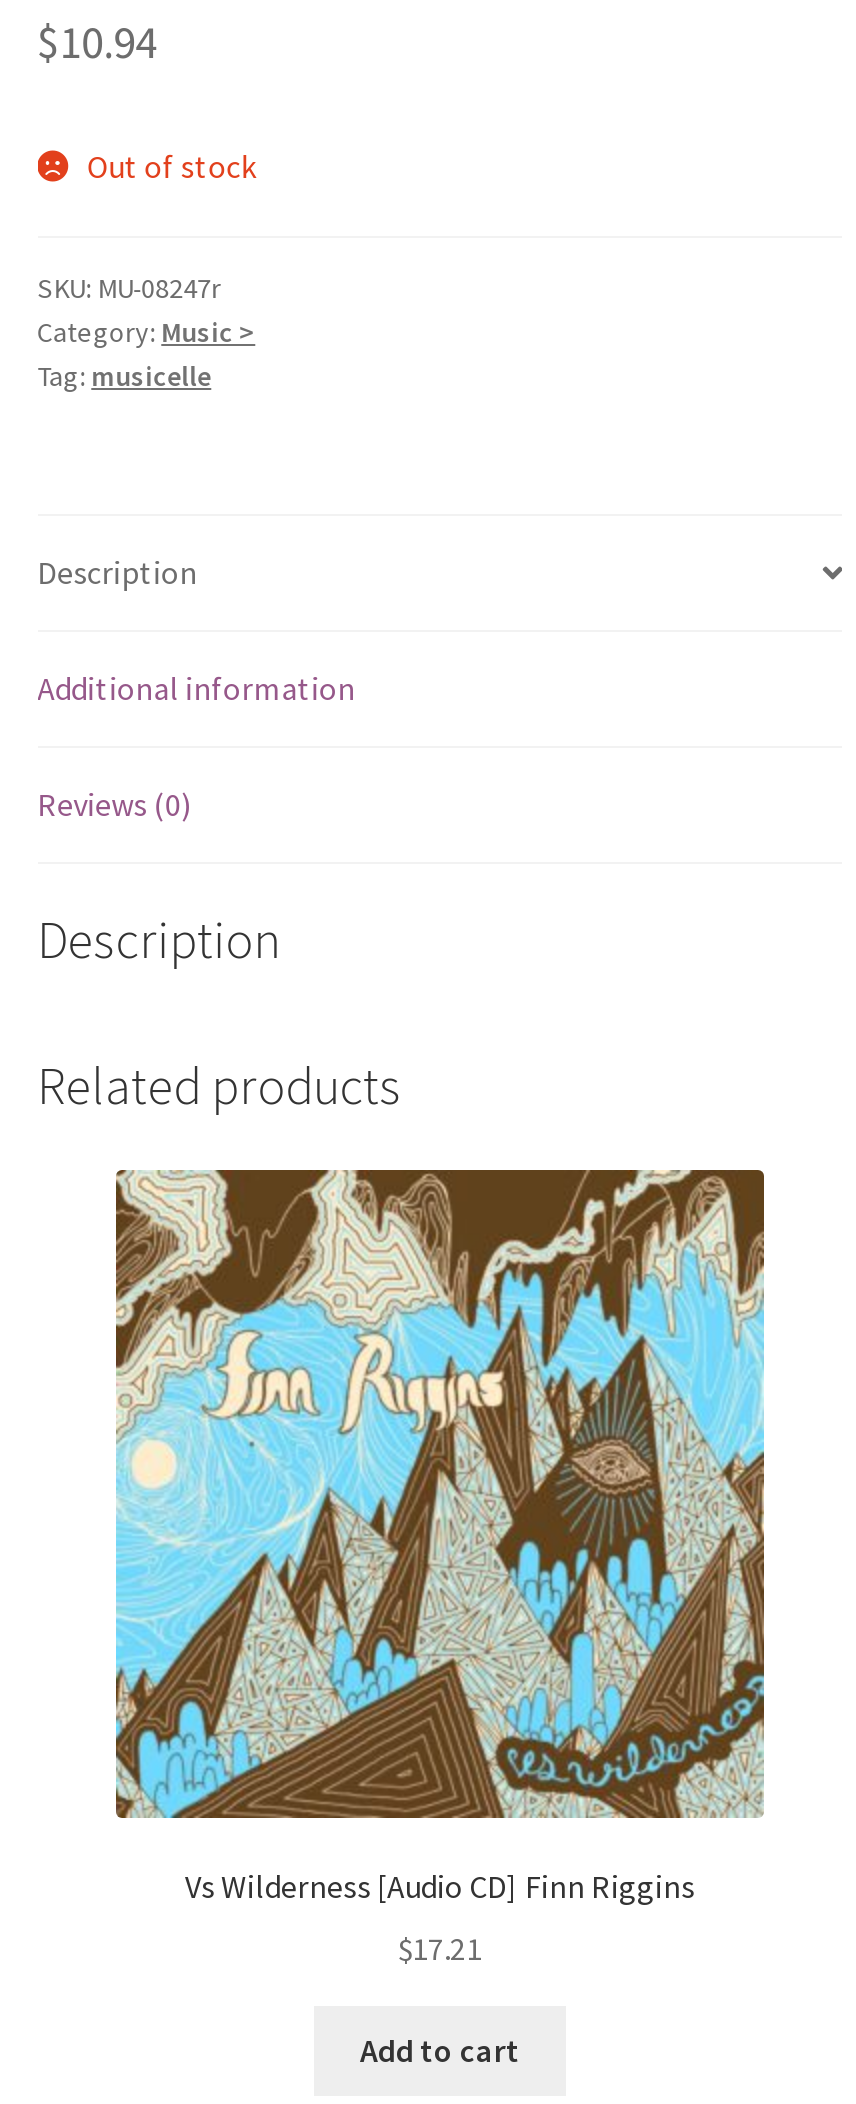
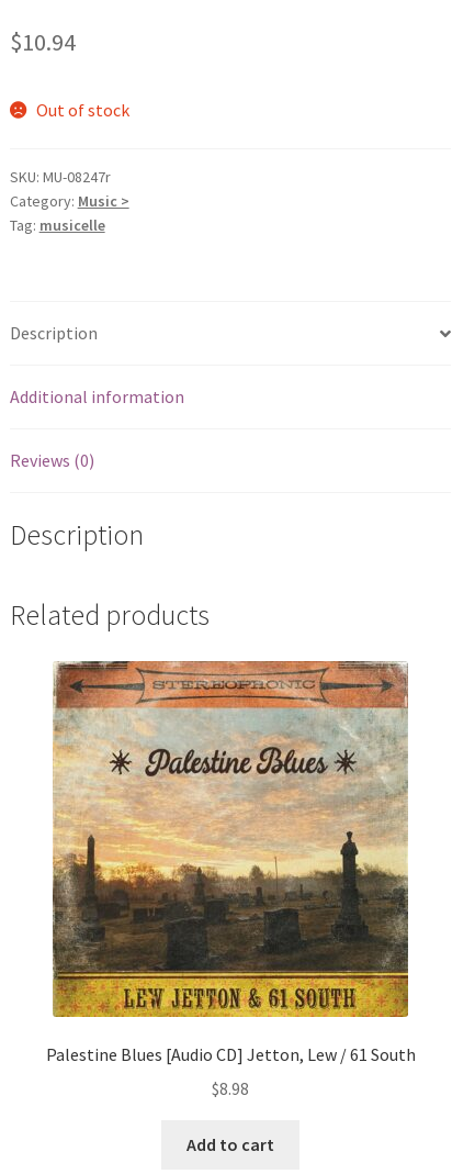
- [image]
- Vs Wilderness [Audio CD] Finn Riggins
+ [image]
+ Palestine Blues [Audio CD] Jetton, Lew / 61 South

- $17.21
+ $8.98
